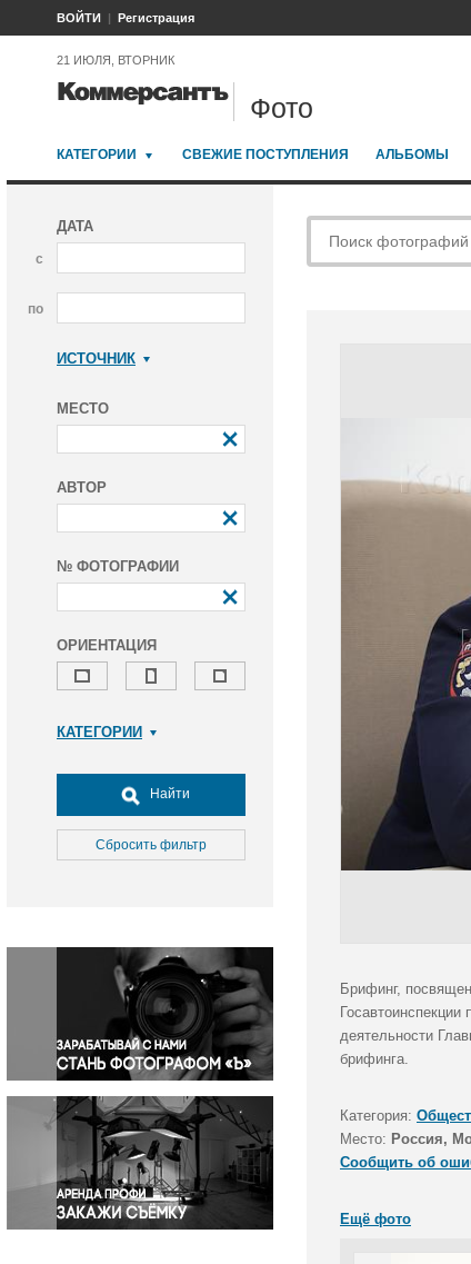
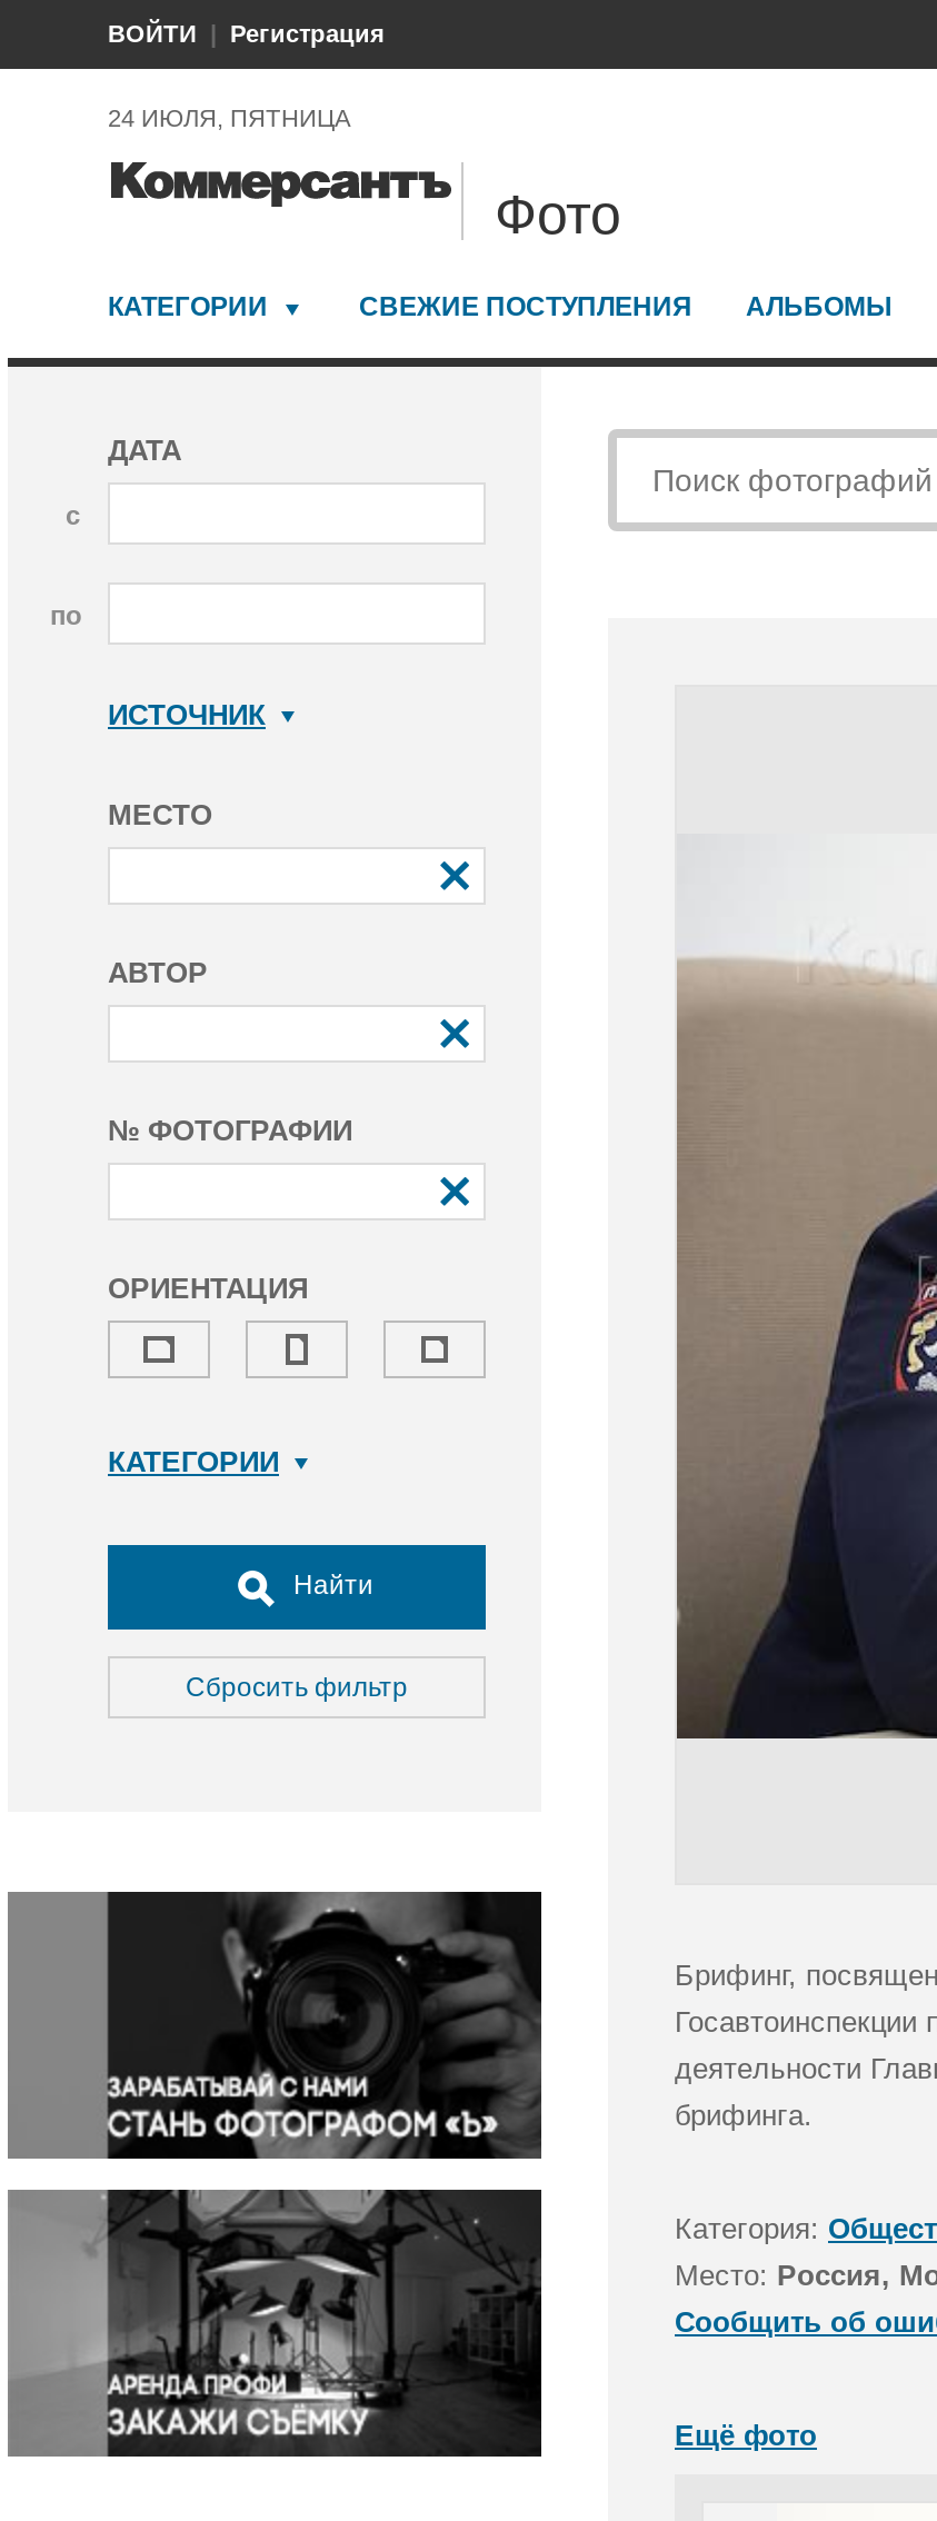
- 21 ИЮЛЯ, ВТОРНИК
+ 24 ИЮЛЯ, ПЯТНИЦА
